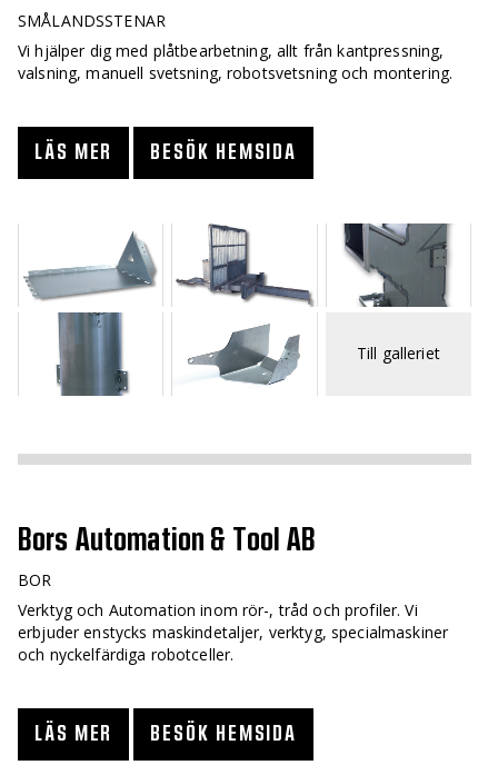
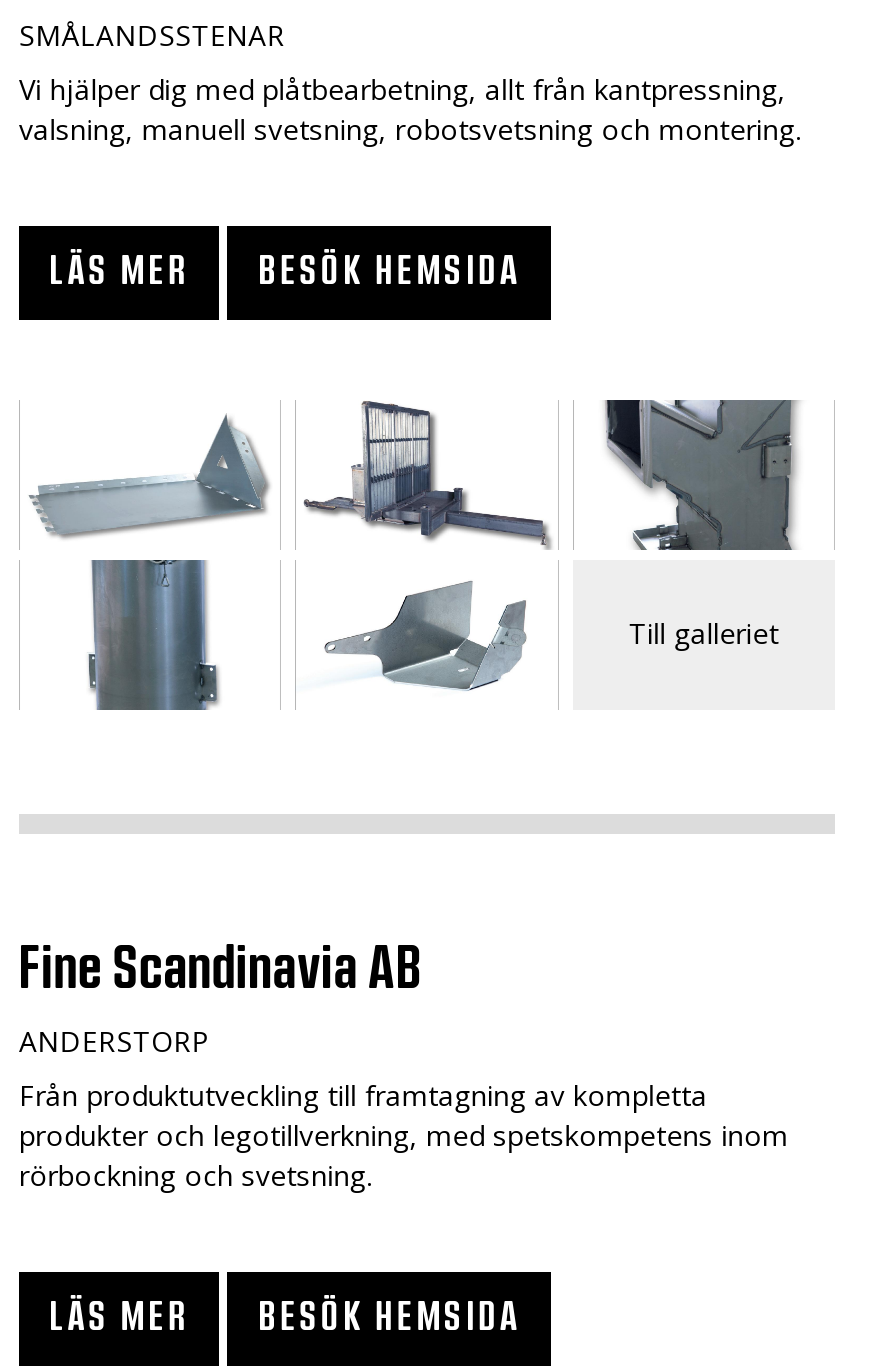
- Bors Automation & Tool AB
- BOR
- Verktyg och Automation inom rör-, tråd och profiler. Vi
- erbjuder enstycks maskindetaljer, verktyg, specialmaskiner
- och nyckelfärdiga robotceller.
+ Fine Scandinavia AB
+ ANDERSTORP
+ Från produktutveckling till framtagning av kompletta
+ produkter och legotillverkning, med spetskompetens inom
+ rörbockning och svetsning.
